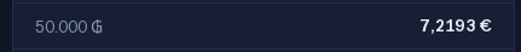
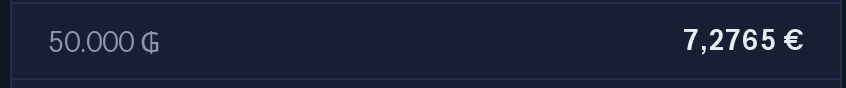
- 7,2193 €
+ 7,2765 €
